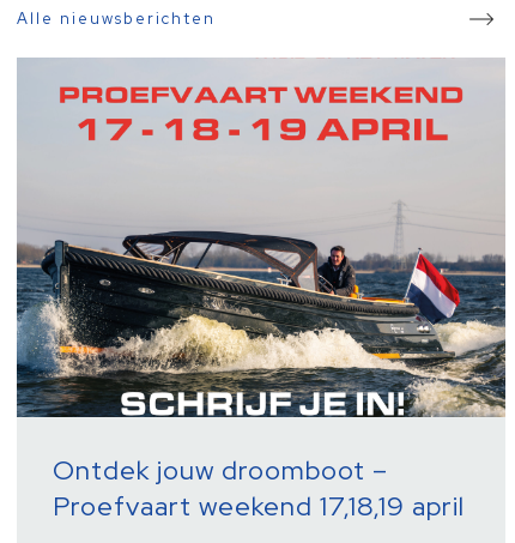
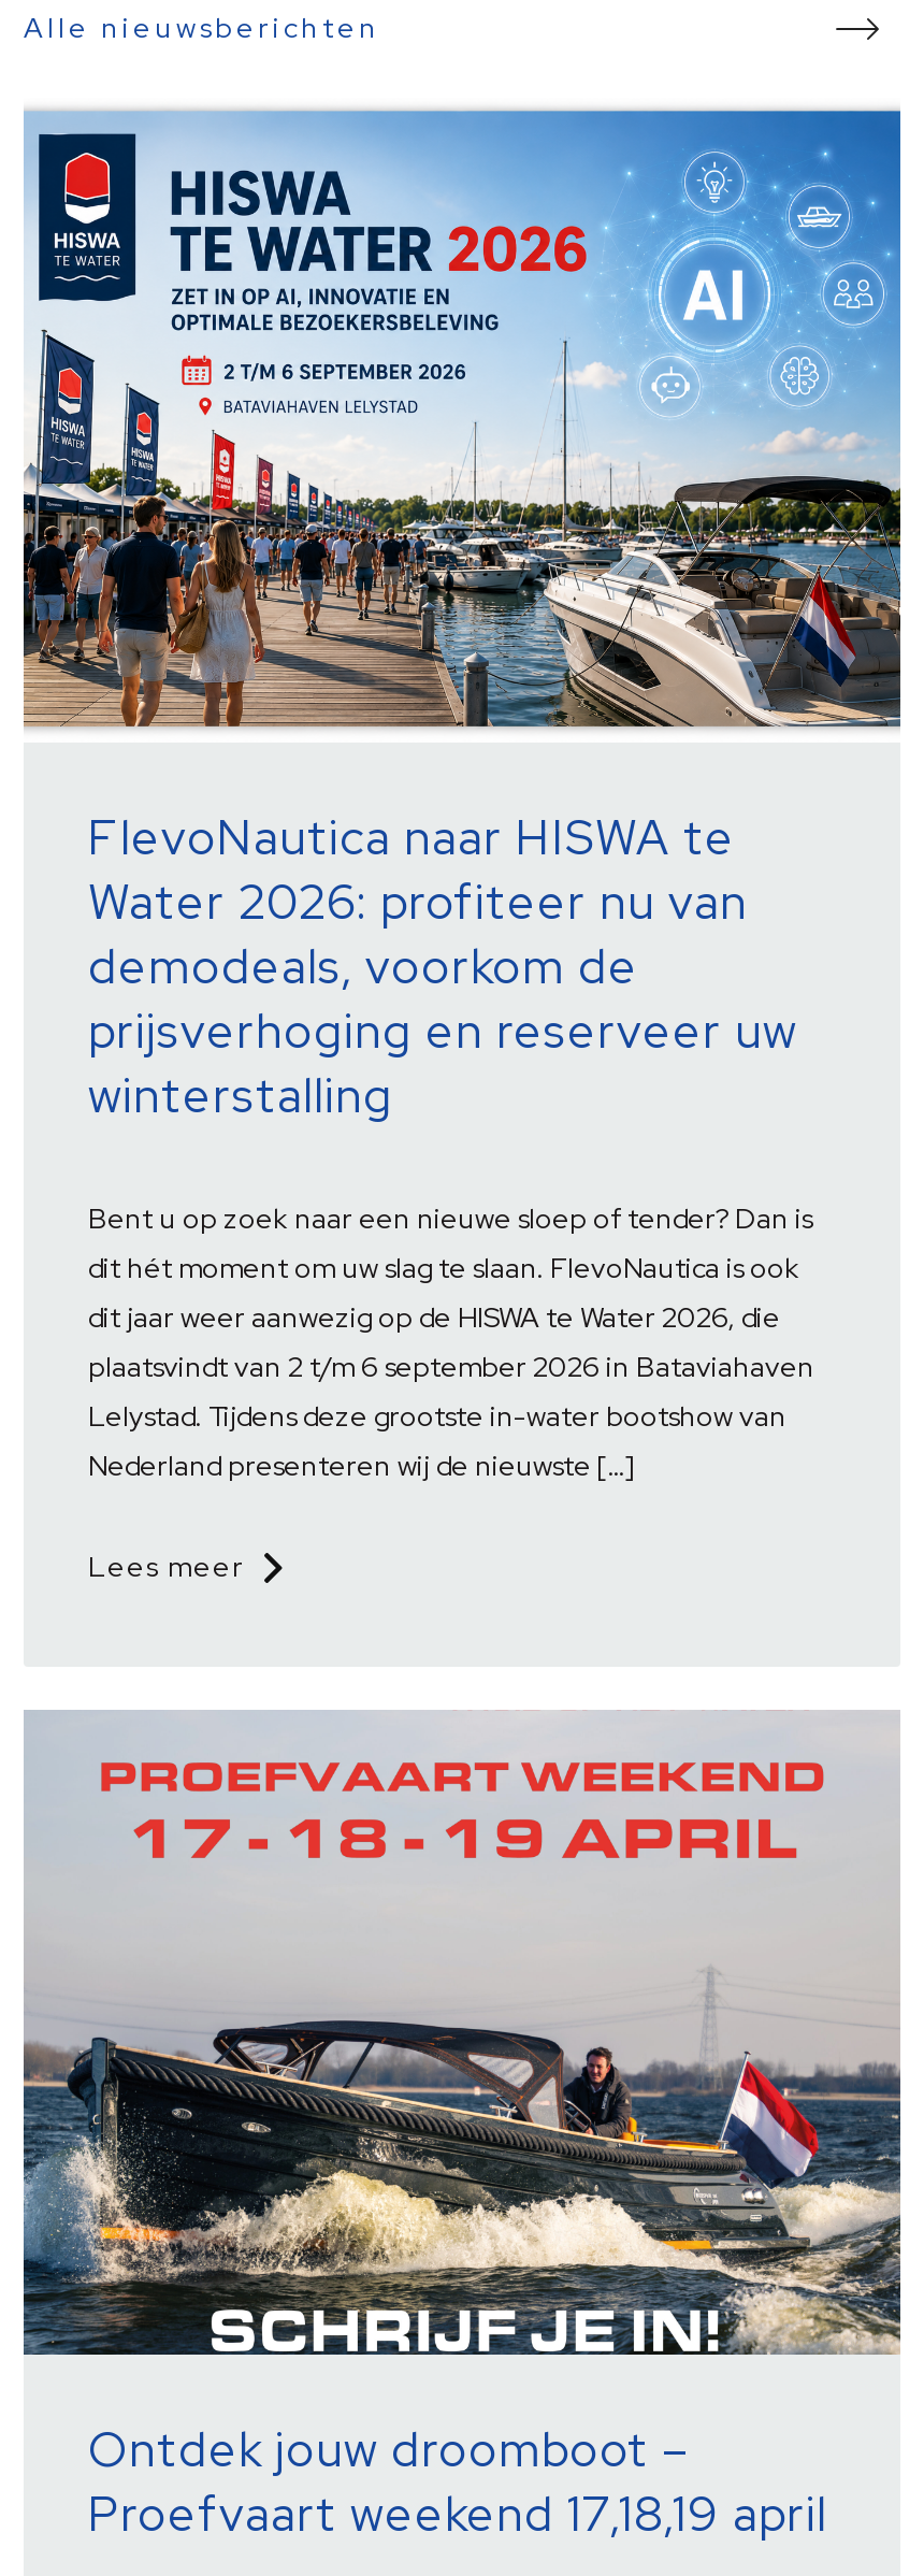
+ [image]
+ FlevoNautica naar HISWA te
+ Water 2026: profiteer nu van
+ demodeals, voorkom de
+ prijsverhoging en reserveer uw
+ winterstalling
+ Bent u op zoek naar een nieuwe sloep of tender? Dan is
+ dit hét moment om uw slag te slaan. FlevoNautica is ook
+ dit jaar weer aanwezig op de HISWA te Water 2026, die
+ plaatsvindt van 2 t/m 6 september 2026 in Bataviahaven
+ Lelystad. Tijdens deze grootste in-water bootshow van
+ Nederland presenteren wij de nieuwste […]
+ Lees meer
